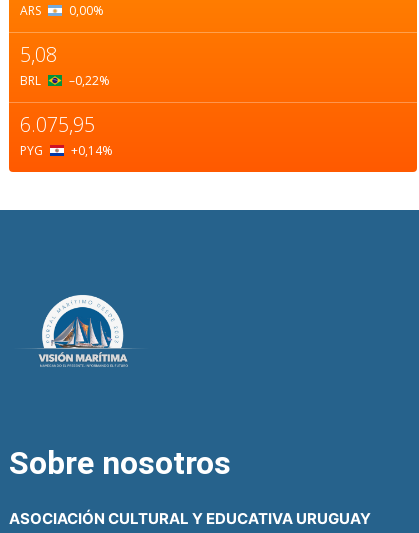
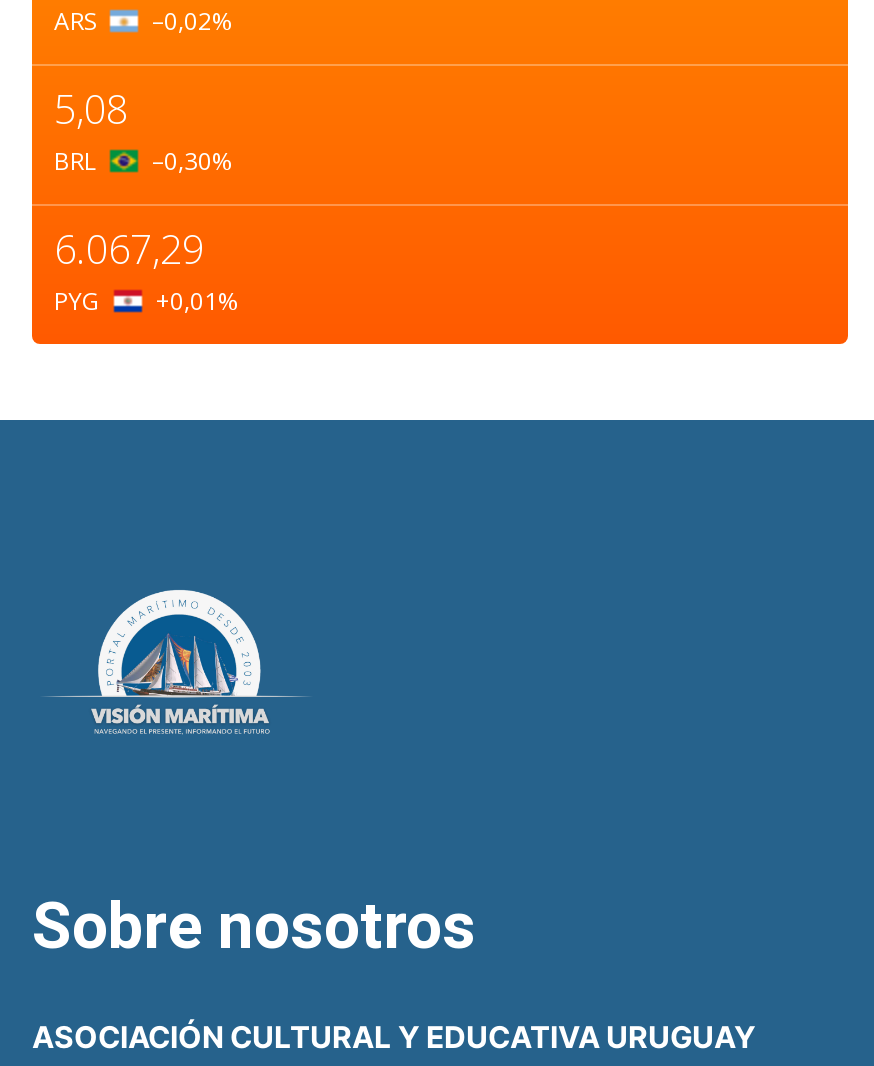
- ARS 0,00%
+ ARS –0,02%

- BRL –0,22%
+ BRL –0,30%

- 6.075,95
+ 6.067,29

- PYG +0,14%
+ PYG +0,01%
